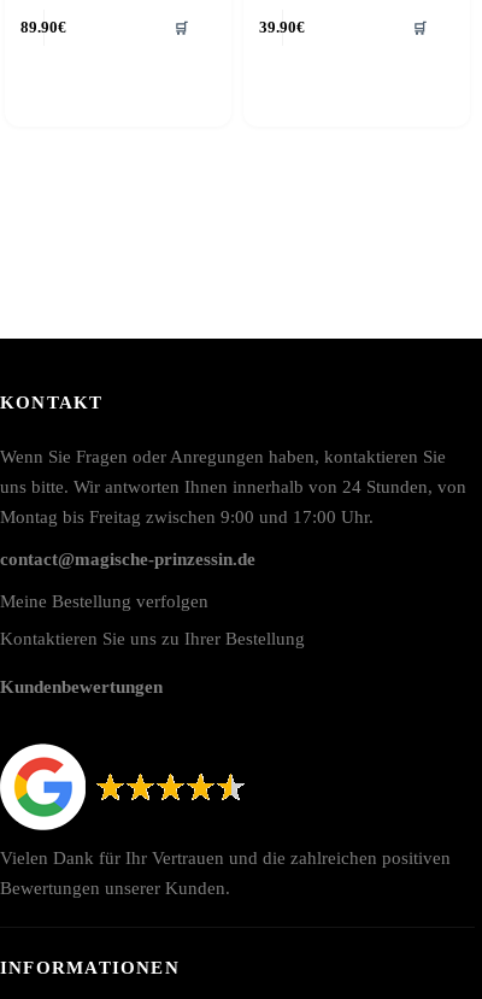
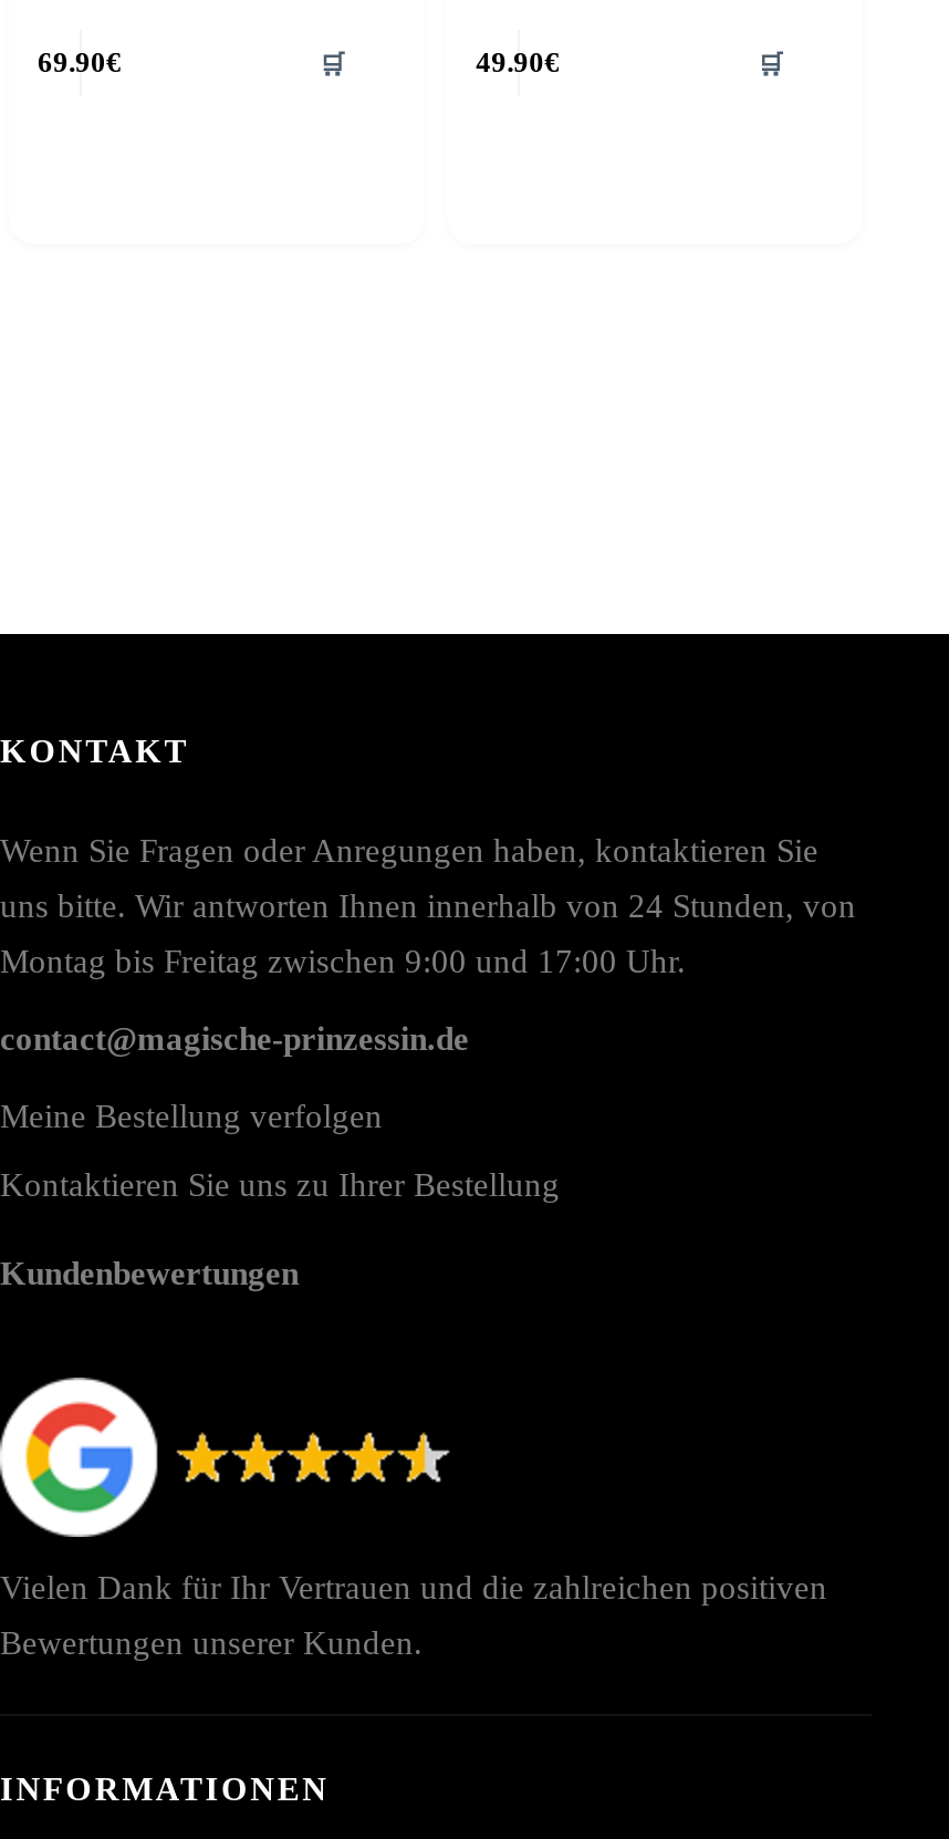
- 89.90€
+ 69.90€

- 39.90€
+ 49.90€
